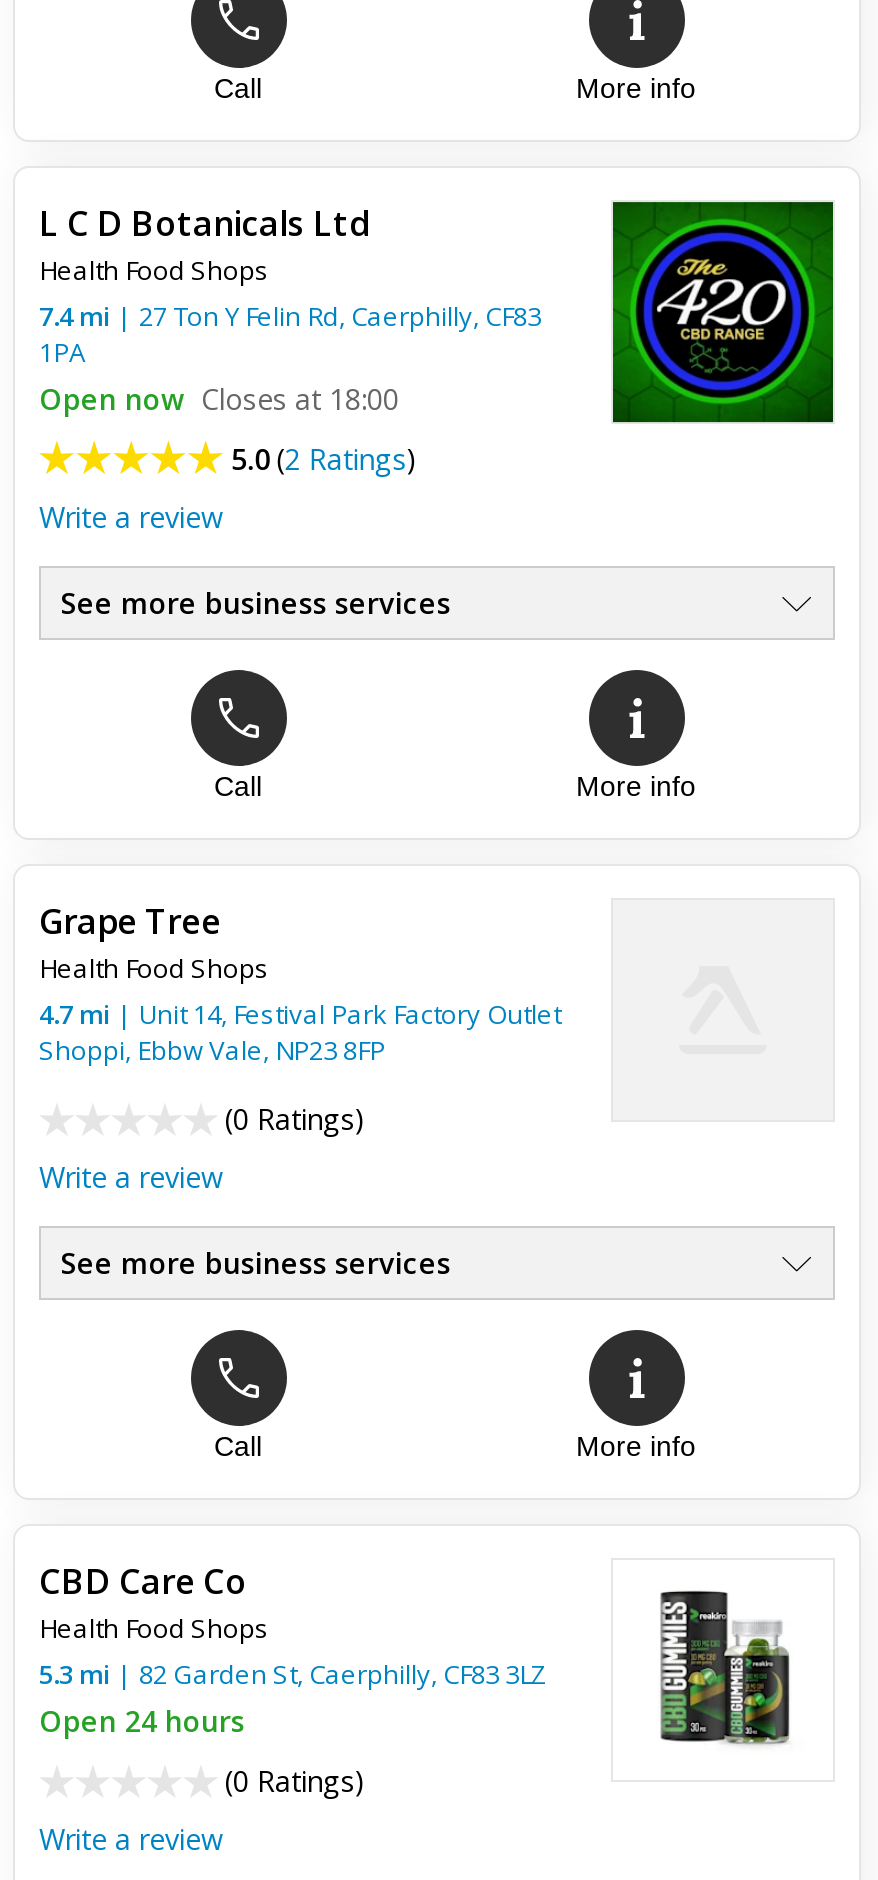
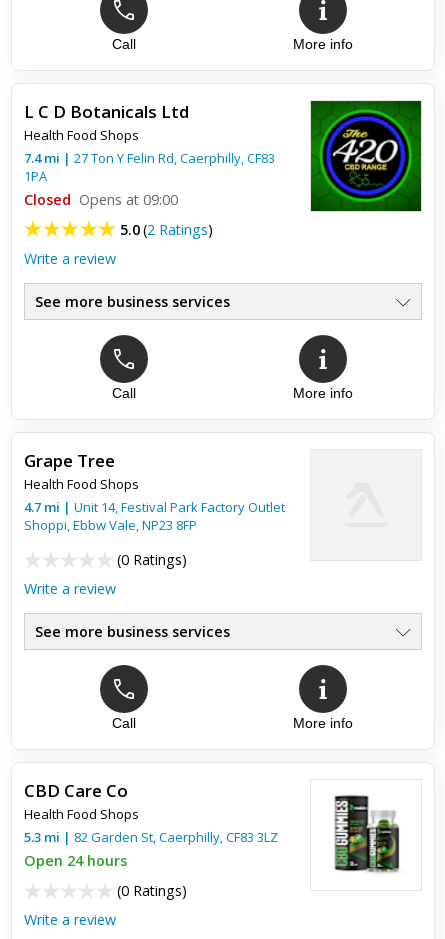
- Open now Closes at 18:00
+ Closed Opens at 09:00
